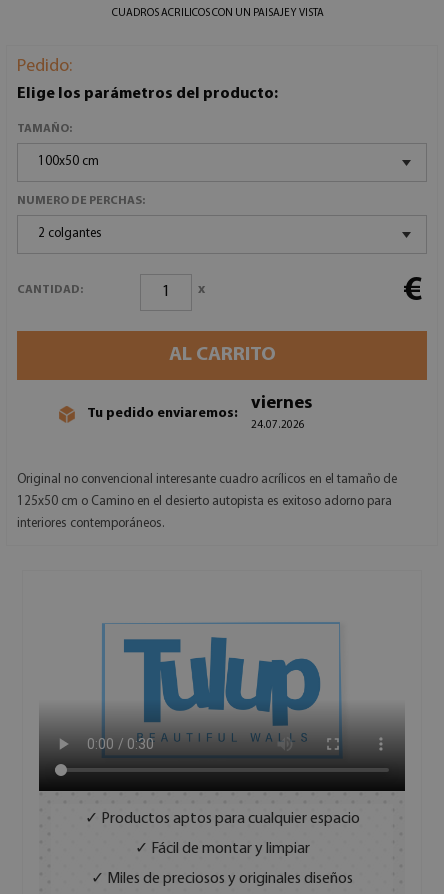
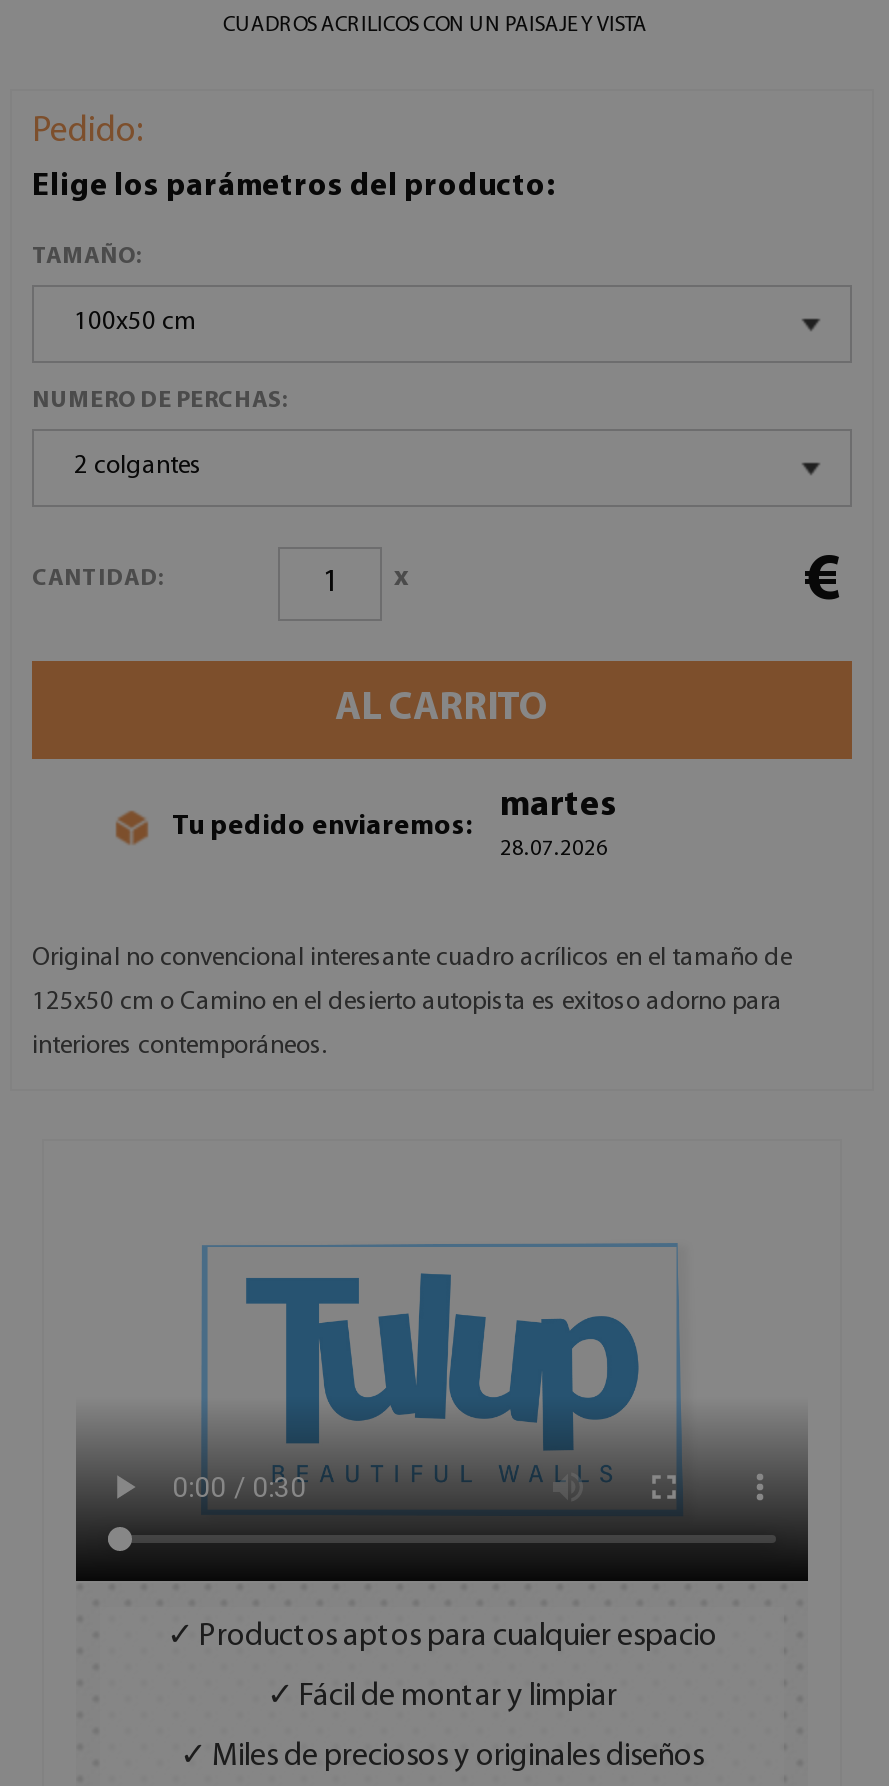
- viernes
- 24.07.2026
+ martes
+ 28.07.2026
